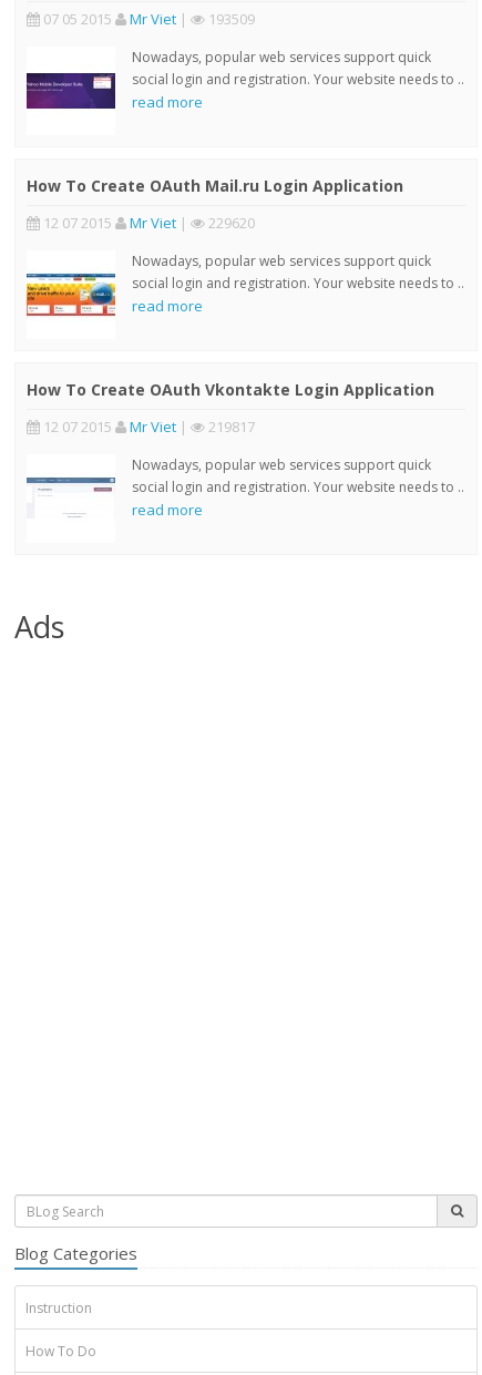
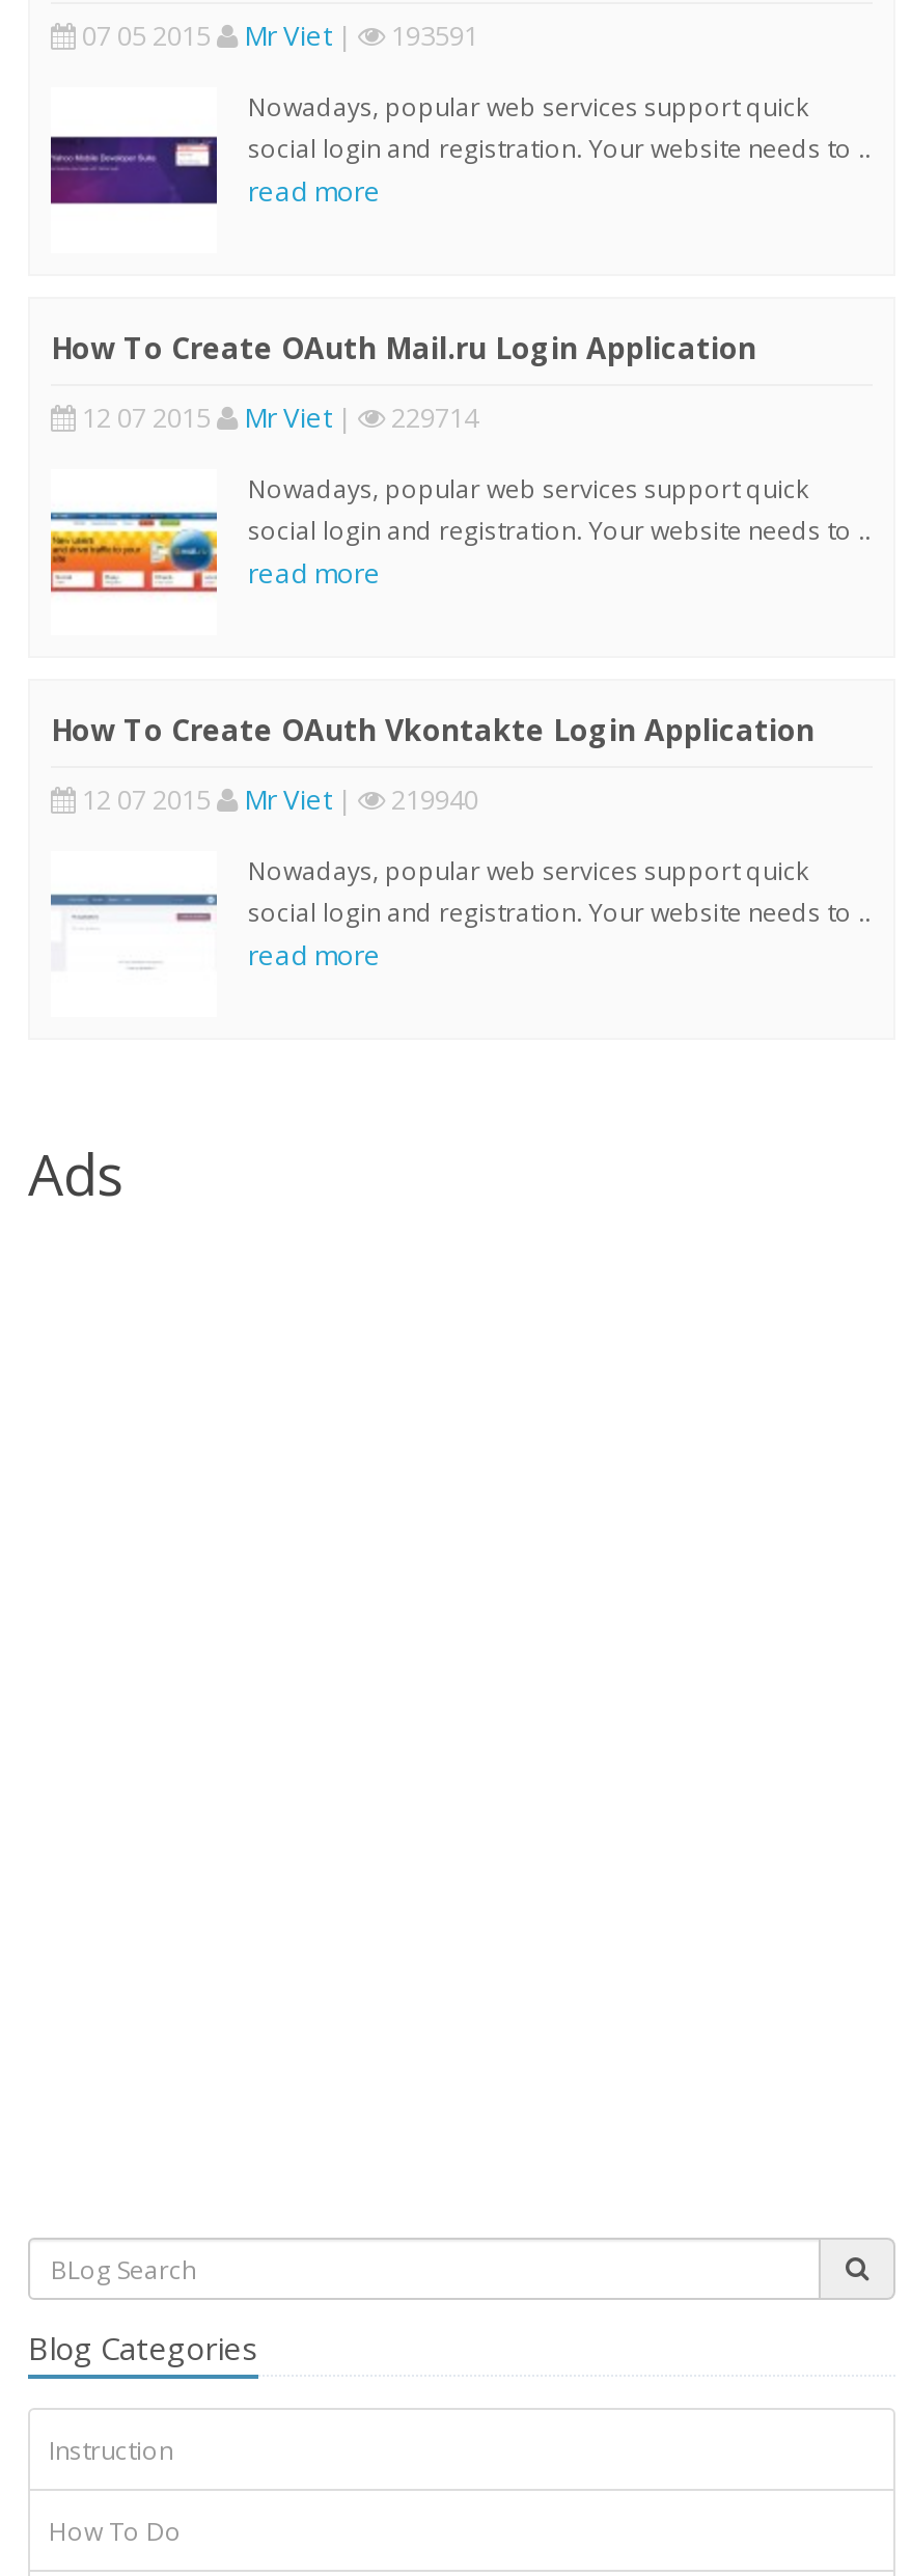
- 193509
+ 193591

- 229620
+ 229714

- 219817
+ 219940
